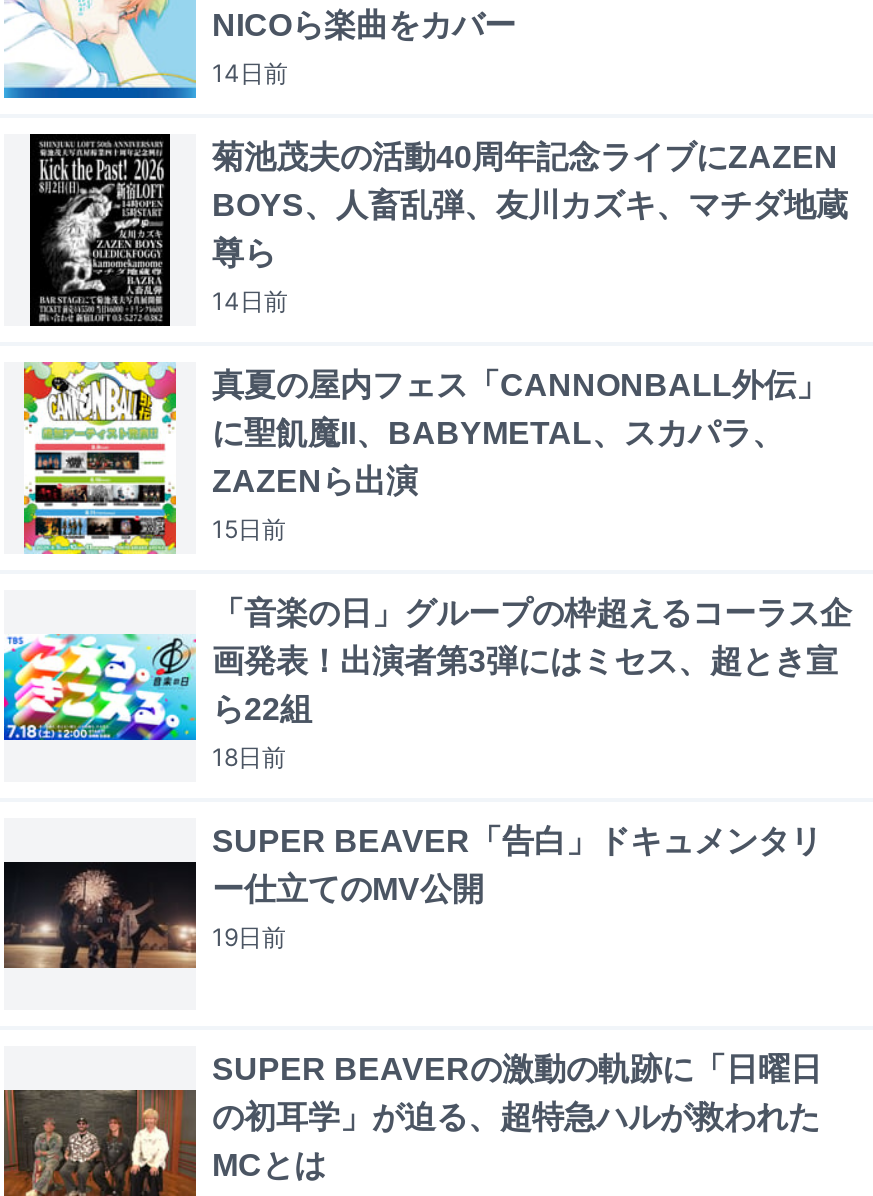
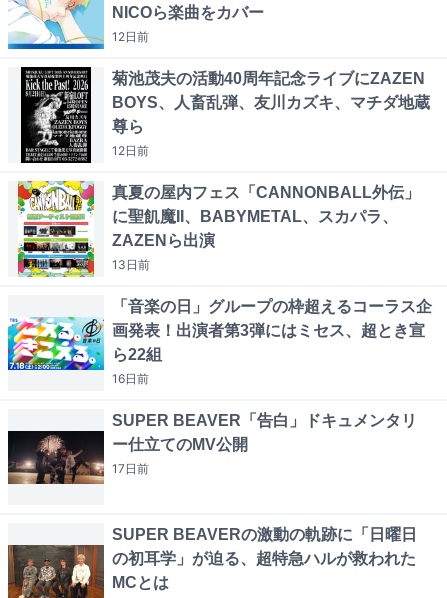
- 14日前
+ 12日前

- 14日前
+ 12日前

- 15日前
+ 13日前

- 18日前
+ 16日前

- 19日前
+ 17日前
